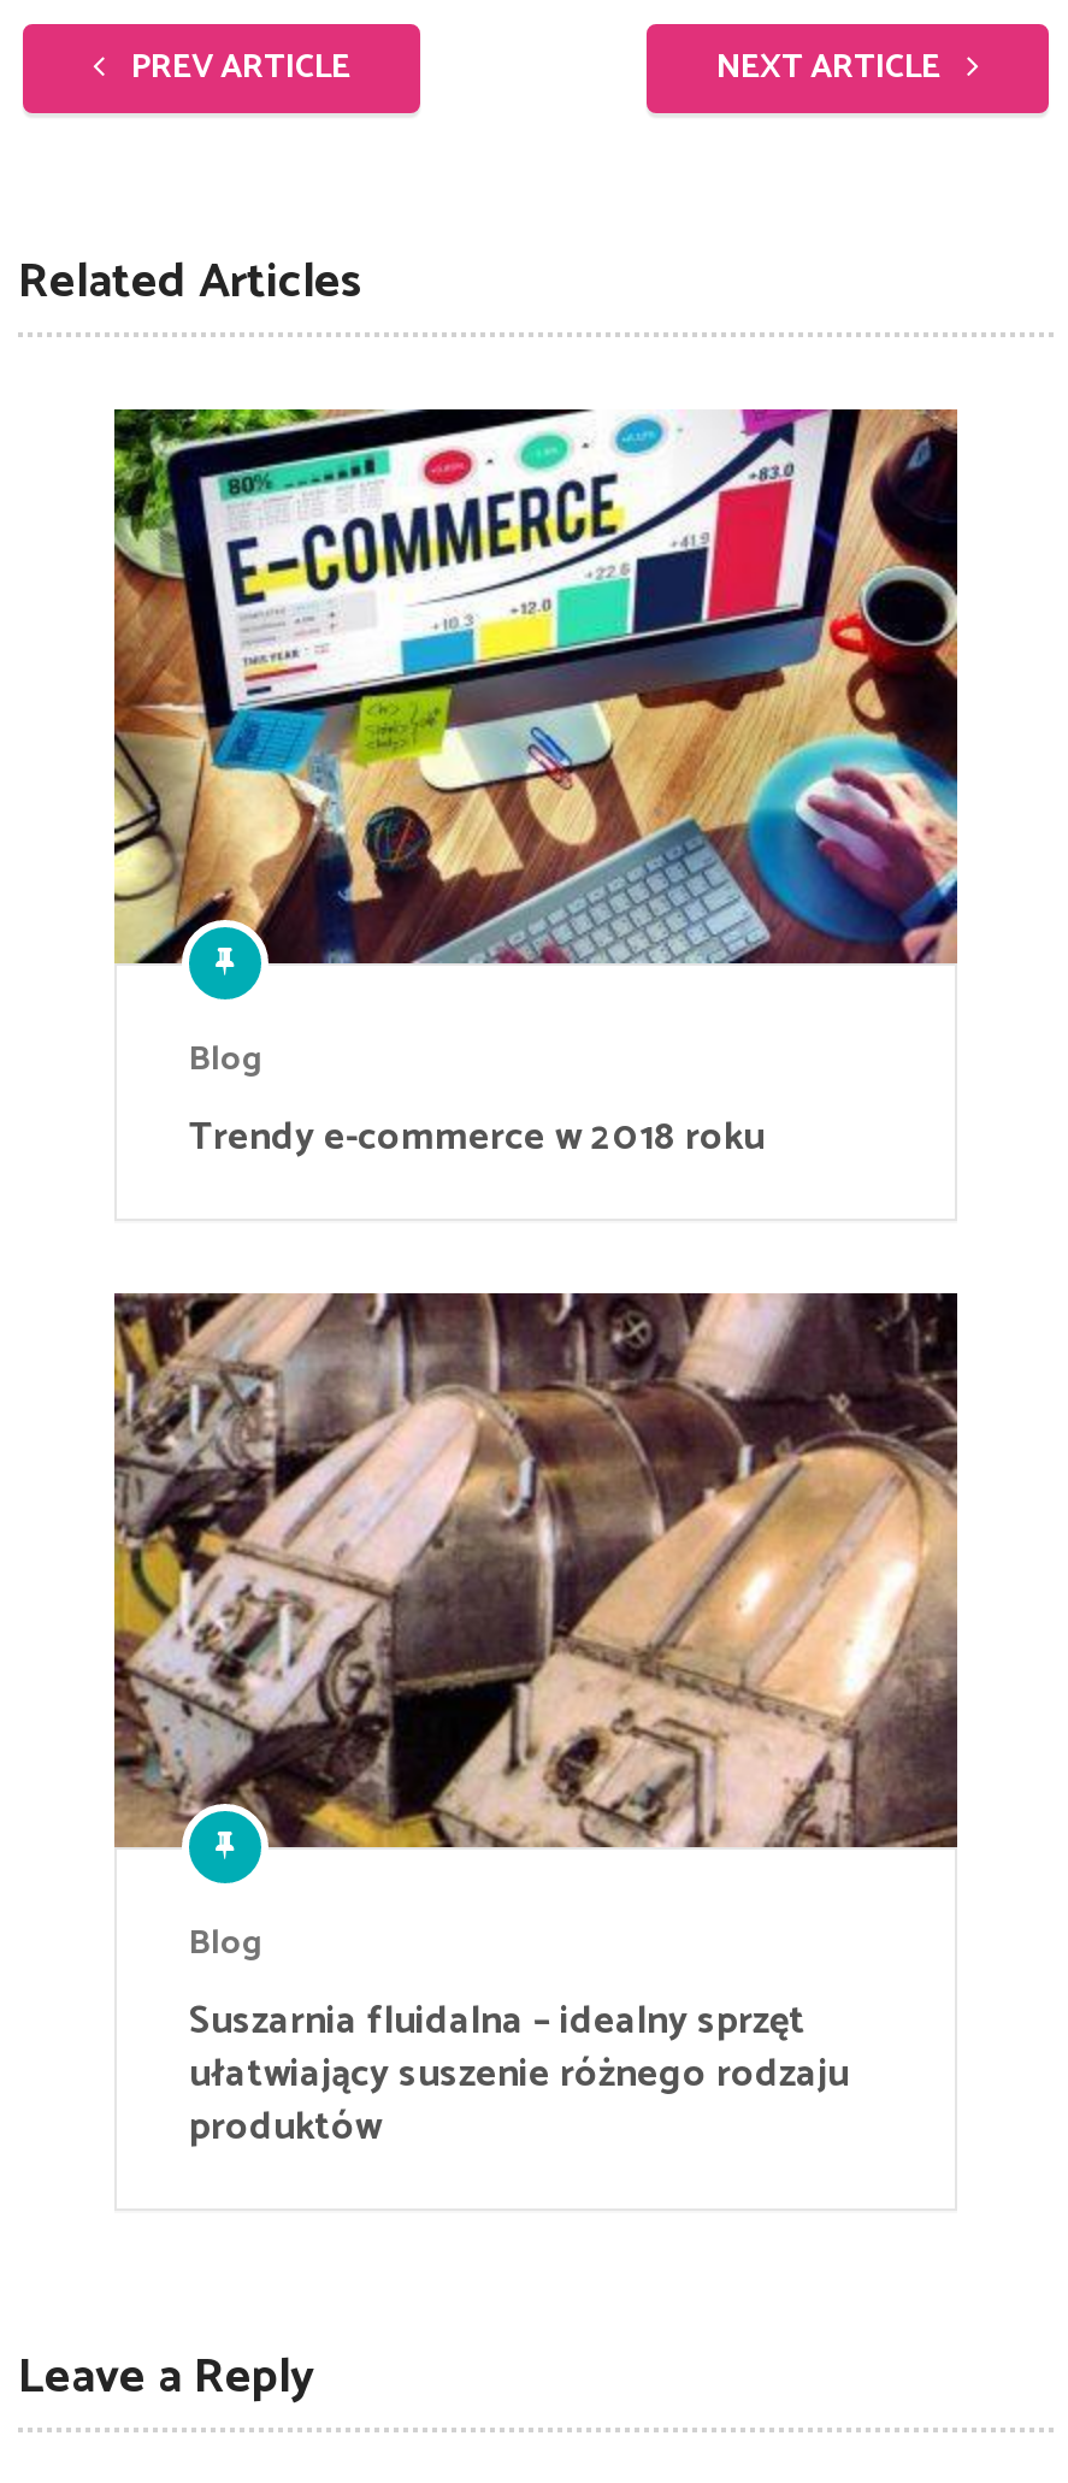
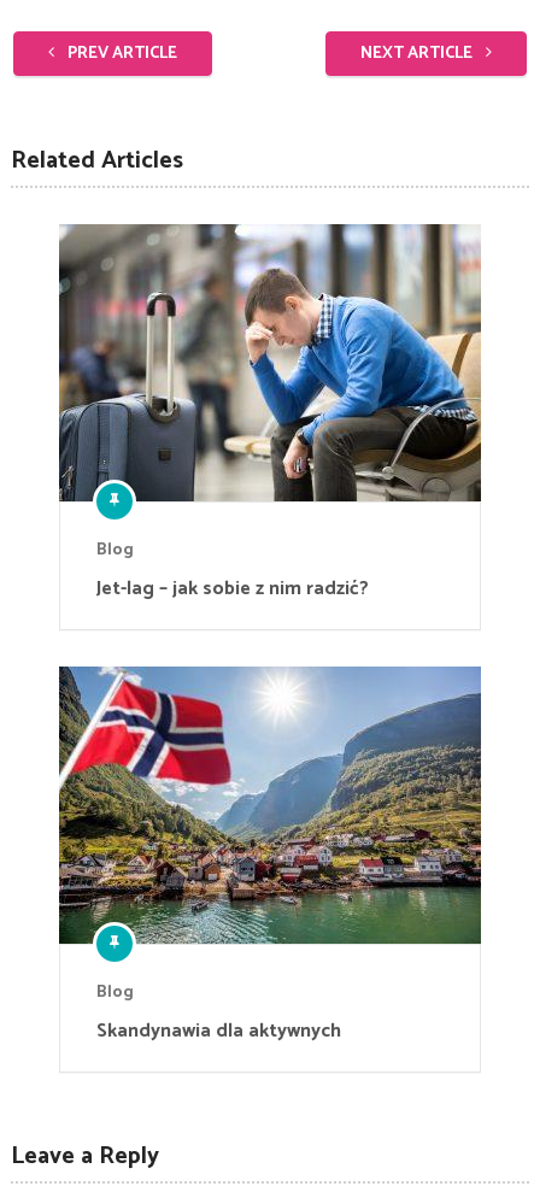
- [image]
+ [image]

- Trendy e-commerce w 2018 roku
+ Jet-lag – jak sobie z nim radzić?

- [image]
+ [image]

- Suszarnia fluidalna – idealny sprzęt
- ułatwiający suszenie różnego rodzaju
- produktów
+ Skandynawia dla aktywnych
